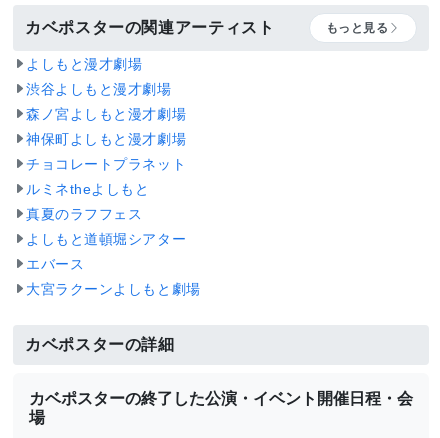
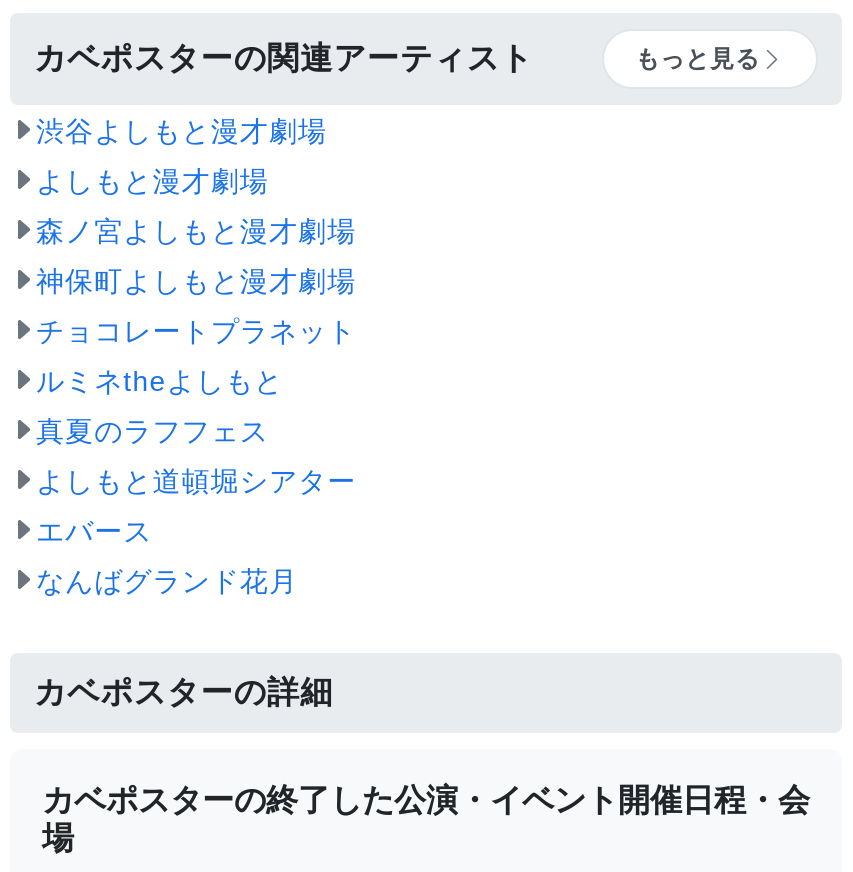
moved down: よしもと漫才劇場

moved up: 渋谷よしもと漫才劇場

- 大宮ラクーンよしもと劇場
+ なんばグランド花月
